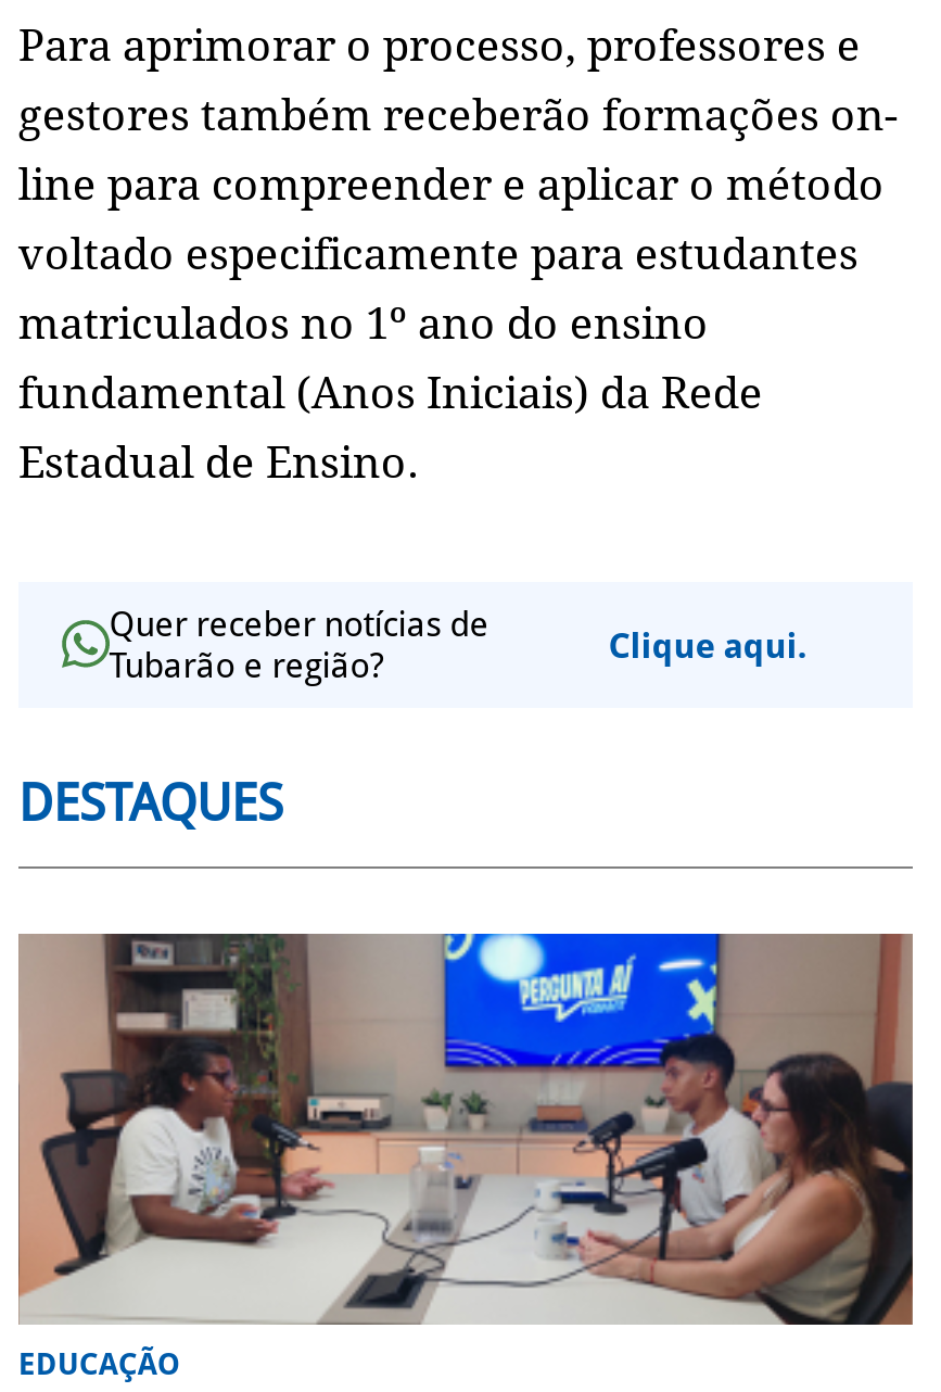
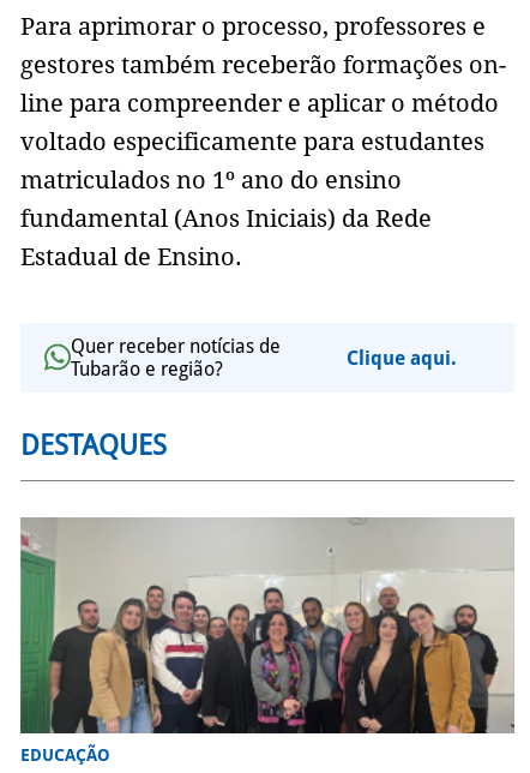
- [image]
+ [image]
